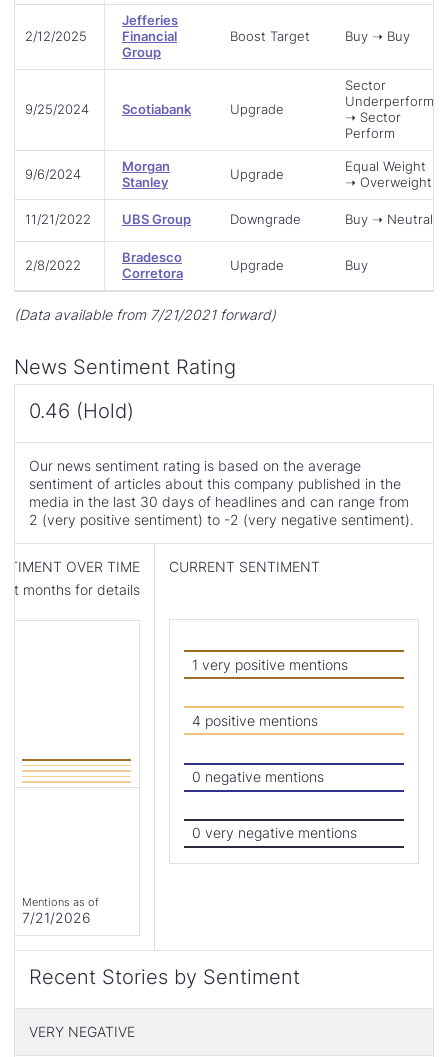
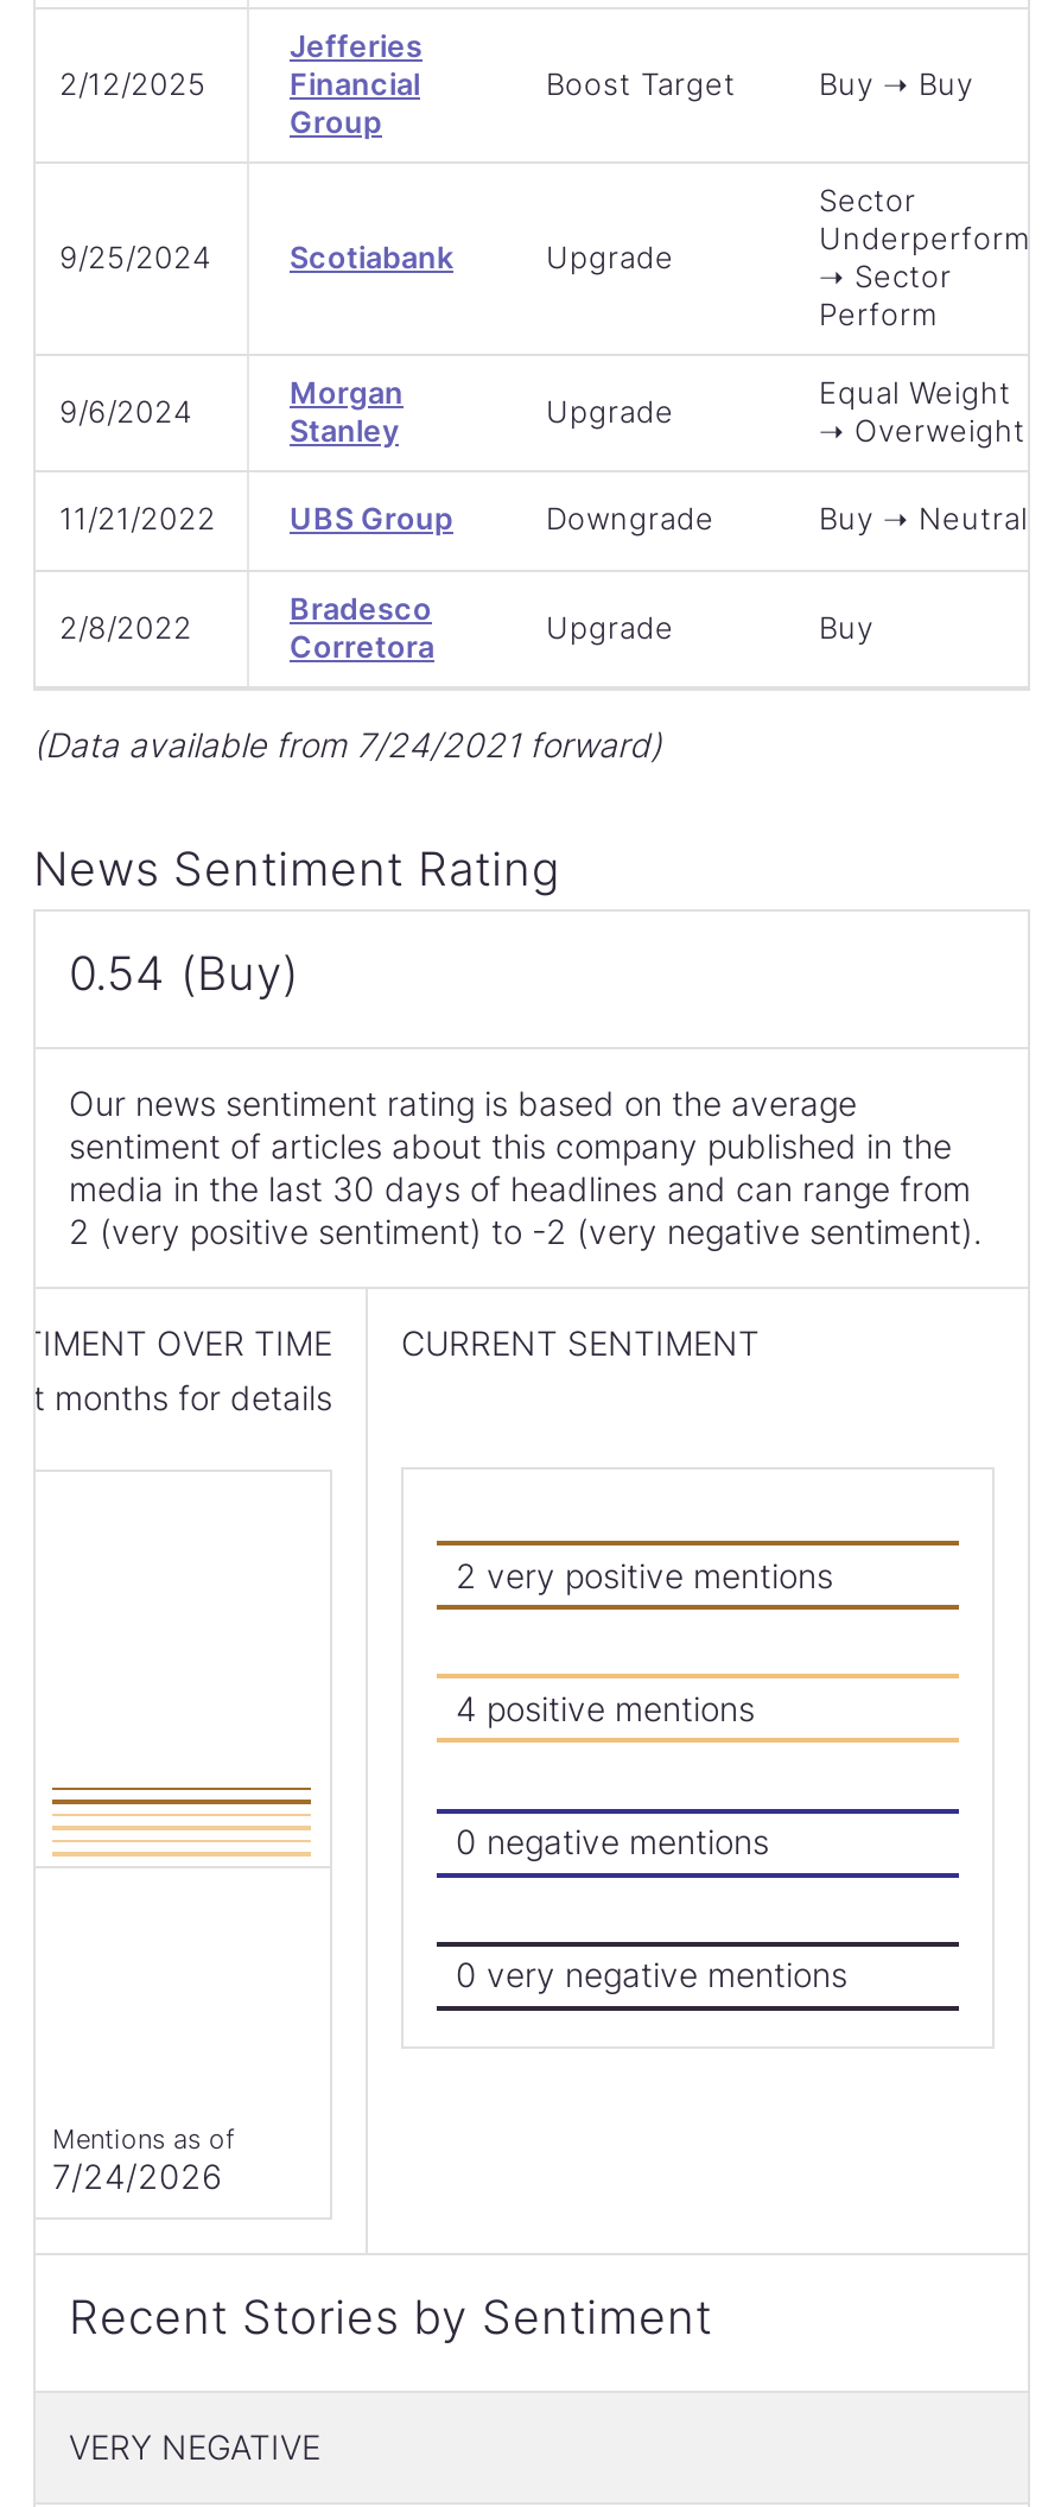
- (Data available from 7/21/2021 forward)
+ (Data available from 7/24/2021 forward)

- 0.46 (Hold)
+ 0.54 (Buy)

- 1 very positive mentions
+ 2 very positive mentions

- 7/21/2026
+ 7/24/2026
